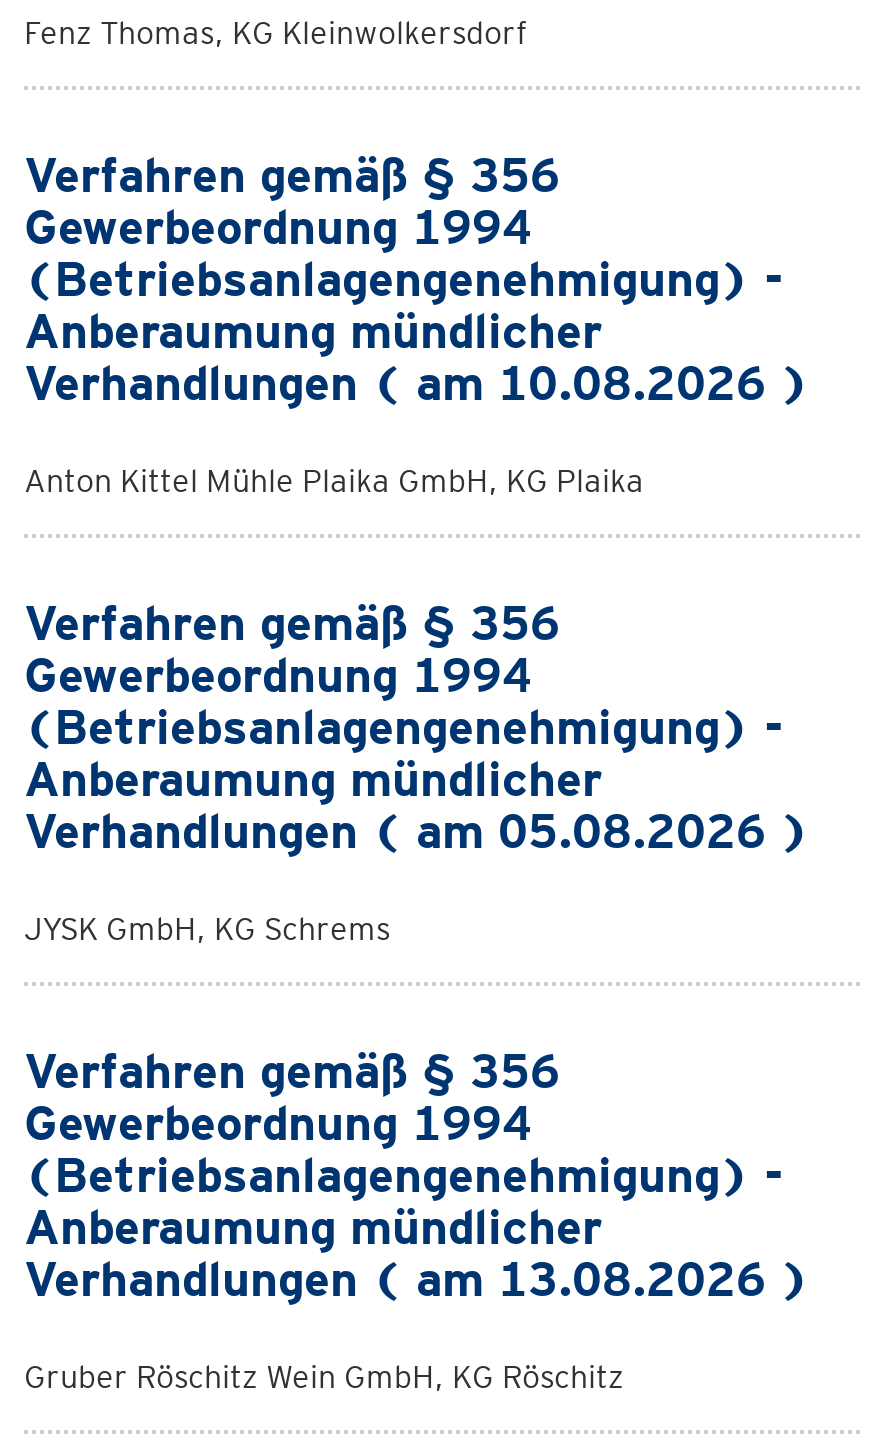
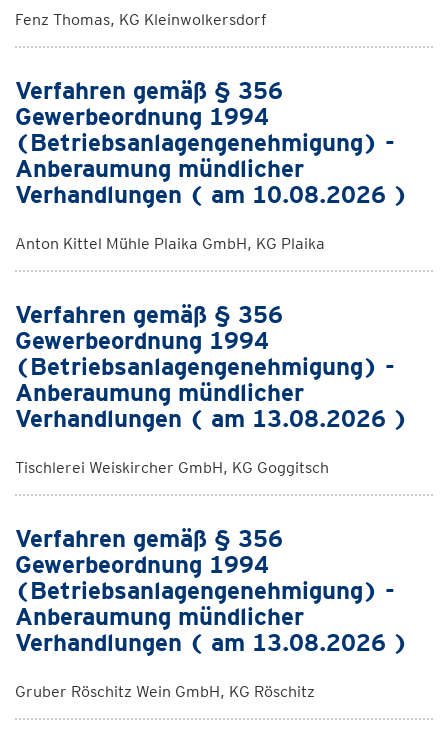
- Verhandlungen ( am 05.08.2026 )
+ Verhandlungen ( am 13.08.2026 )

- JYSK GmbH, KG Schrems
+ Tischlerei Weiskircher GmbH, KG Goggitsch
